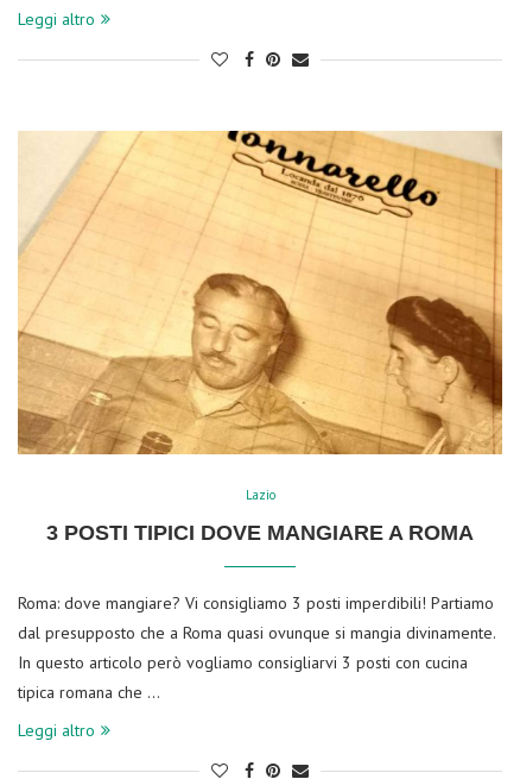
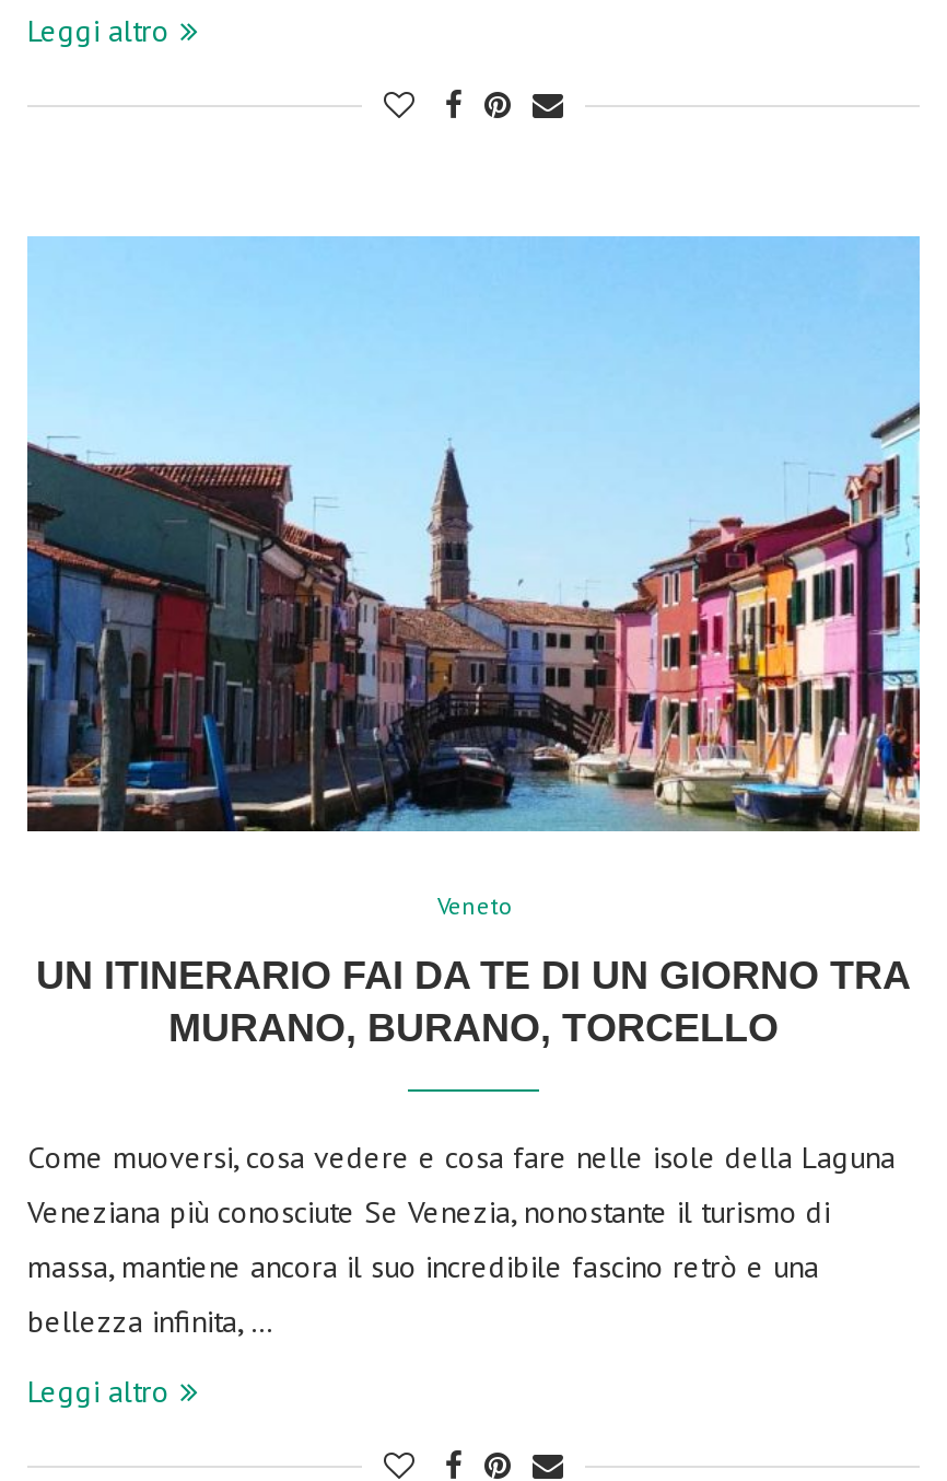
- [image]
- Lazio
+ [image]
+ Veneto

- 3 POSTI TIPICI DOVE MANGIARE A ROMA
+ UN ITINERARIO FAI DA TE DI UN GIORNO TRA
+ MURANO, BURANO, TORCELLO

- Roma: dove mangiare? Vi consigliamo 3 posti imperdibili! Partiamo
- dal presupposto che a Roma quasi ovunque si mangia divinamente.
- In questo articolo però vogliamo consigliarvi 3 posti con cucina
- tipica romana che …
+ Come muoversi, cosa vedere e cosa fare nelle isole della Laguna
+ Veneziana più conosciute Se Venezia, nonostante il turismo di
+ massa, mantiene ancora il suo incredibile fascino retrò e una
+ bellezza infinita, …
